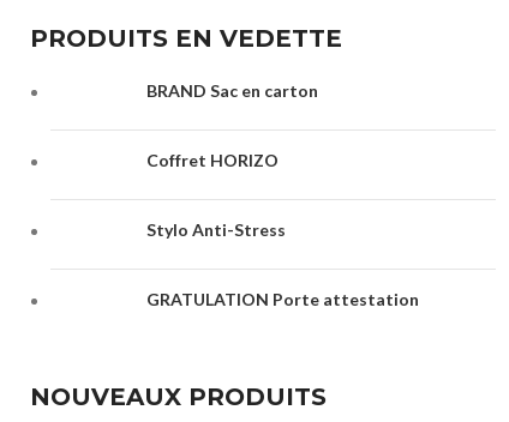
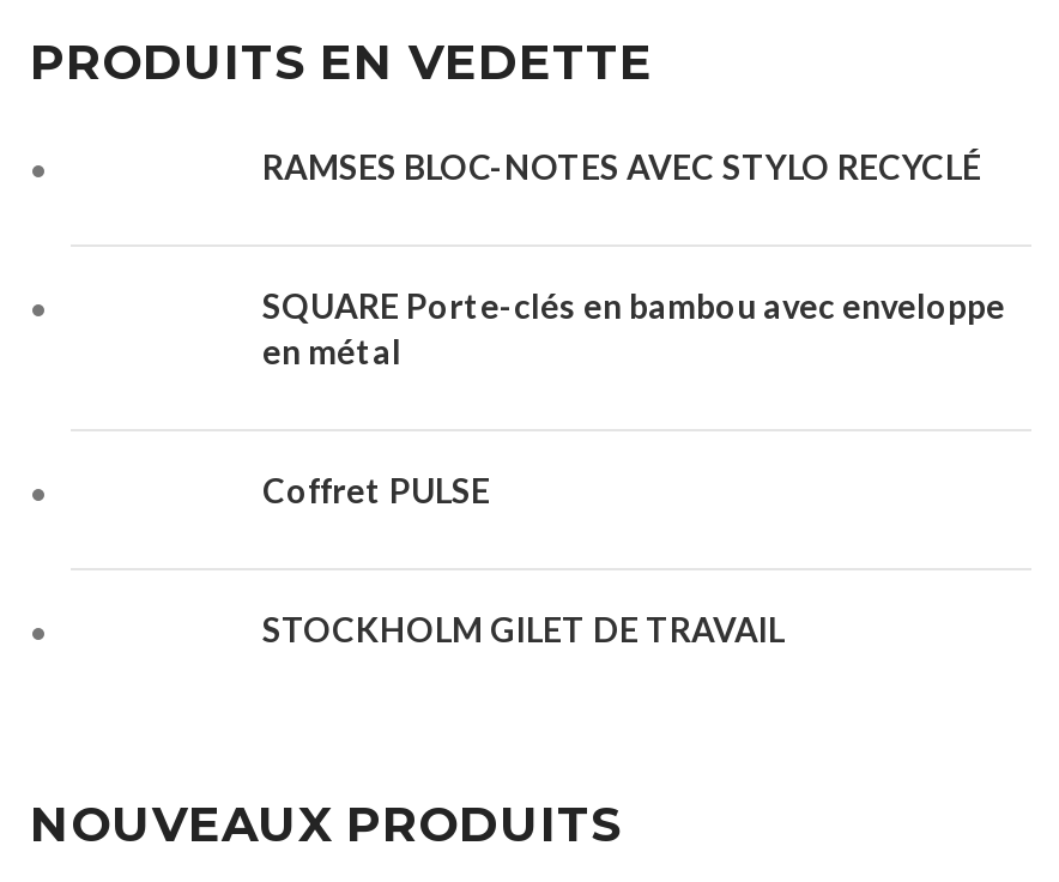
- BRAND Sac en carton
+ RAMSES BLOC-NOTES AVEC STYLO RECYCLÉ

- Coffret HORIZO
+ SQUARE Porte-clés en bambou avec enveloppe
+ en métal

- Stylo Anti-Stress
+ Coffret PULSE

- GRATULATION Porte attestation
+ STOCKHOLM GILET DE TRAVAIL
